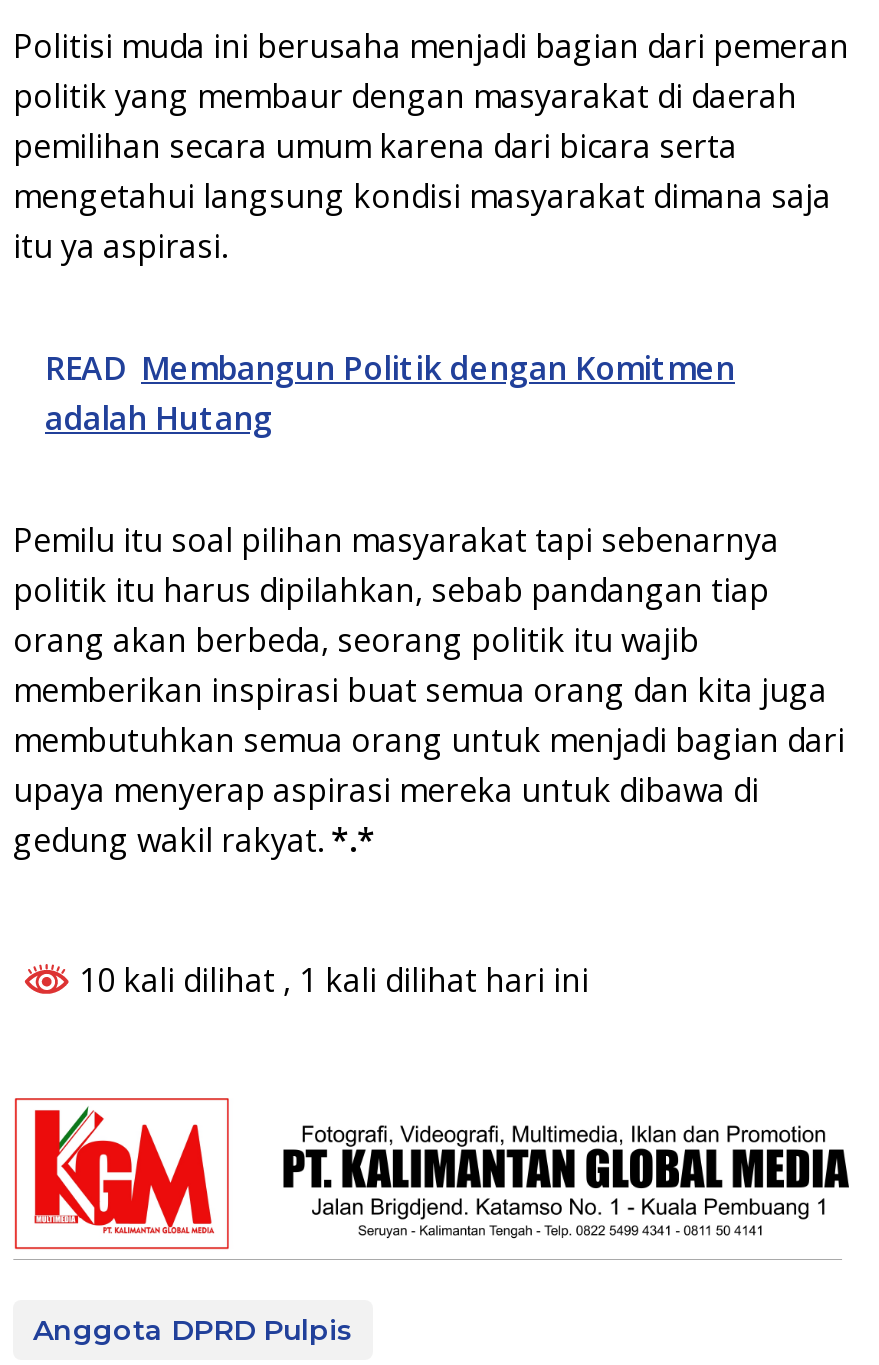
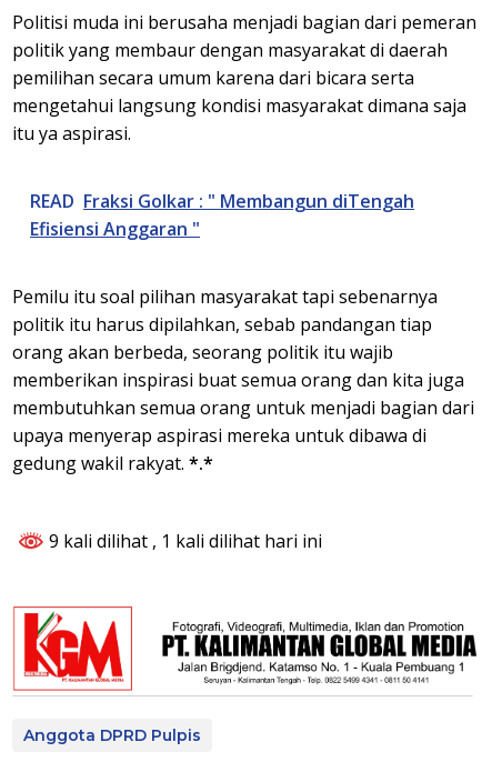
- READ Membangun Politik dengan Komitmen
- adalah Hutang
+ READ Fraksi Golkar : " Membangun diTengah
+ Efisiensi Anggaran "

- 10 kali dilihat, 1 kali dilihat hari ini
+ 9 kali dilihat, 1 kali dilihat hari ini
